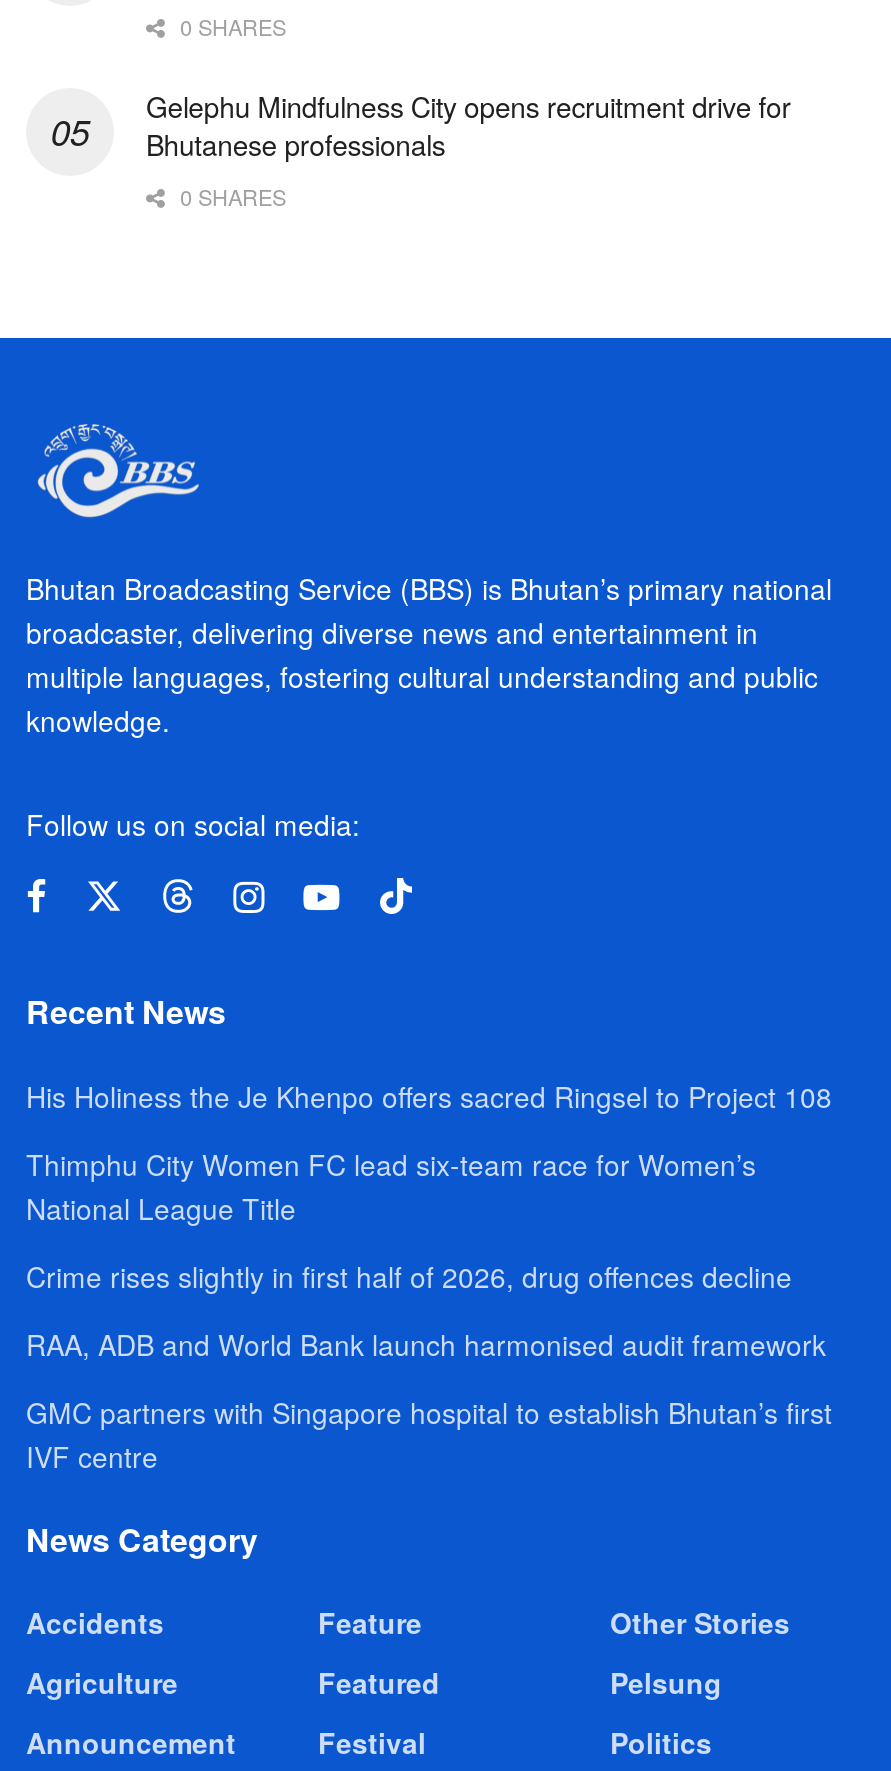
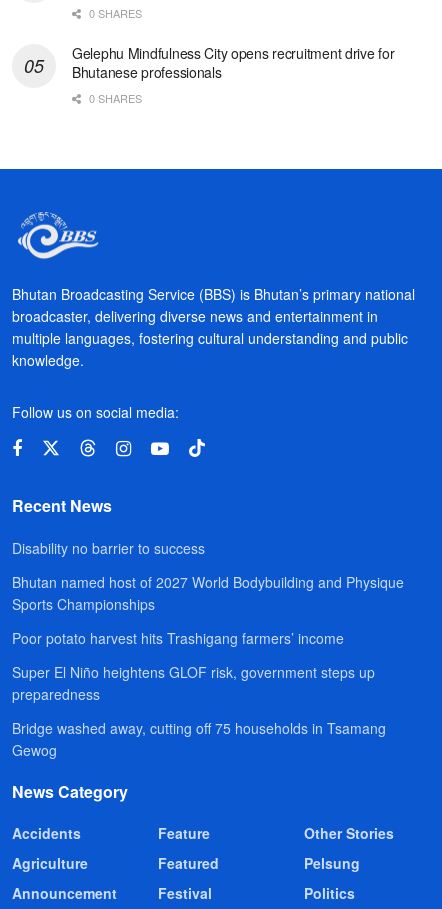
- His Holiness the Je Khenpo offers sacred Ringsel to Project 108
+ Disability no barrier to success

- Thimphu City Women FC lead six-team race for Women’s
- National League Title
+ Bhutan named host of 2027 World Bodybuilding and Physique
+ Sports Championships

- Crime rises slightly in first half of 2026, drug offences decline
+ Poor potato harvest hits Trashigang farmers’ income

- RAA, ADB and World Bank launch harmonised audit framework
+ Super El Niño heightens GLOF risk, government steps up
+ preparedness

- GMC partners with Singapore hospital to establish Bhutan’s first
- IVF centre
+ Bridge washed away, cutting off 75 households in Tsamang
+ Gewog
